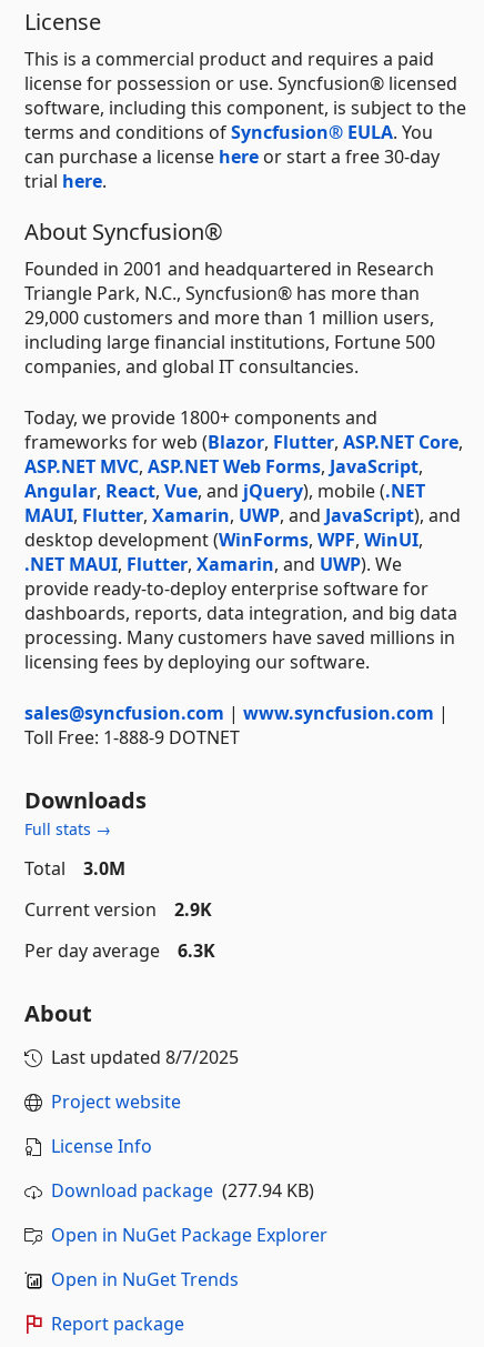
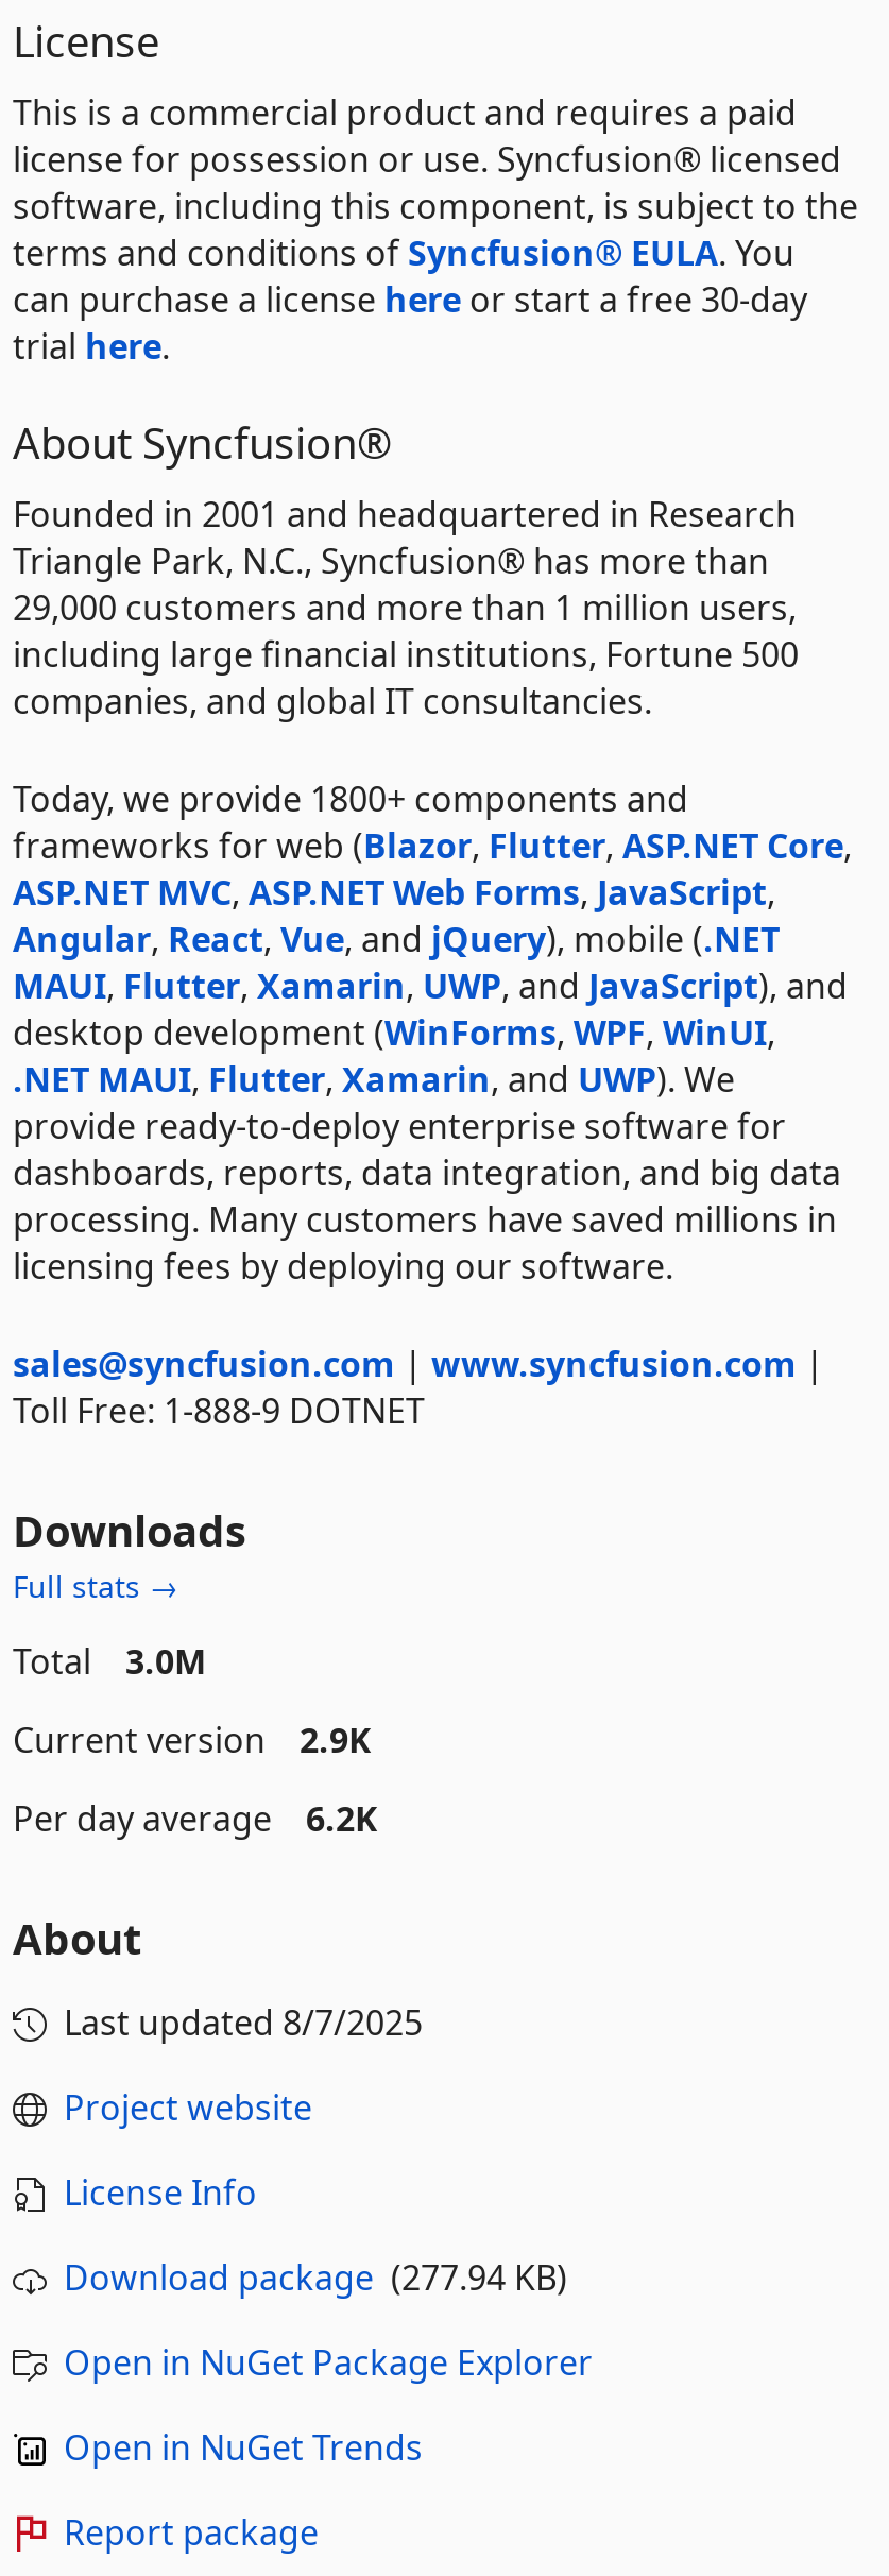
- Per day average 6.3K
+ Per day average 6.2K
